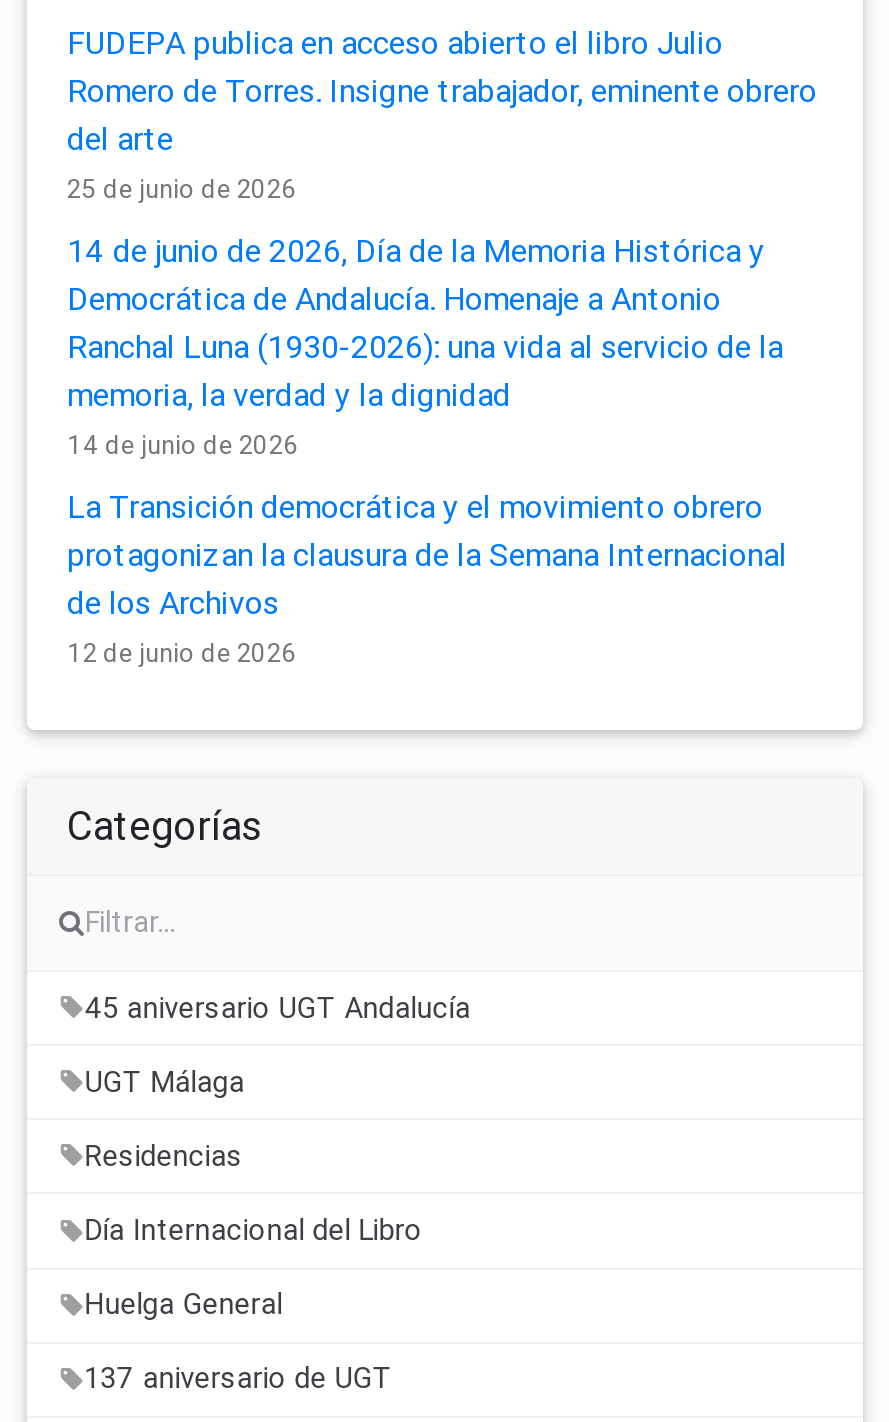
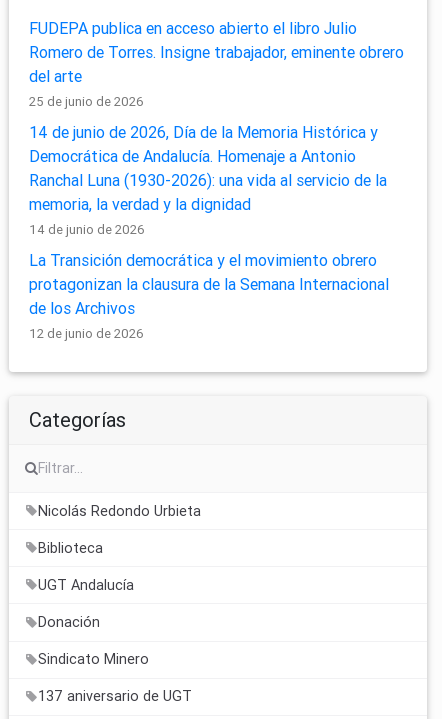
- 45 aniversario UGT Andalucía
+ Nicolás Redondo Urbieta

- UGT Málaga
+ Biblioteca

- Residencias
+ UGT Andalucía

- Día Internacional del Libro
+ Donación

- Huelga General
+ Sindicato Minero
